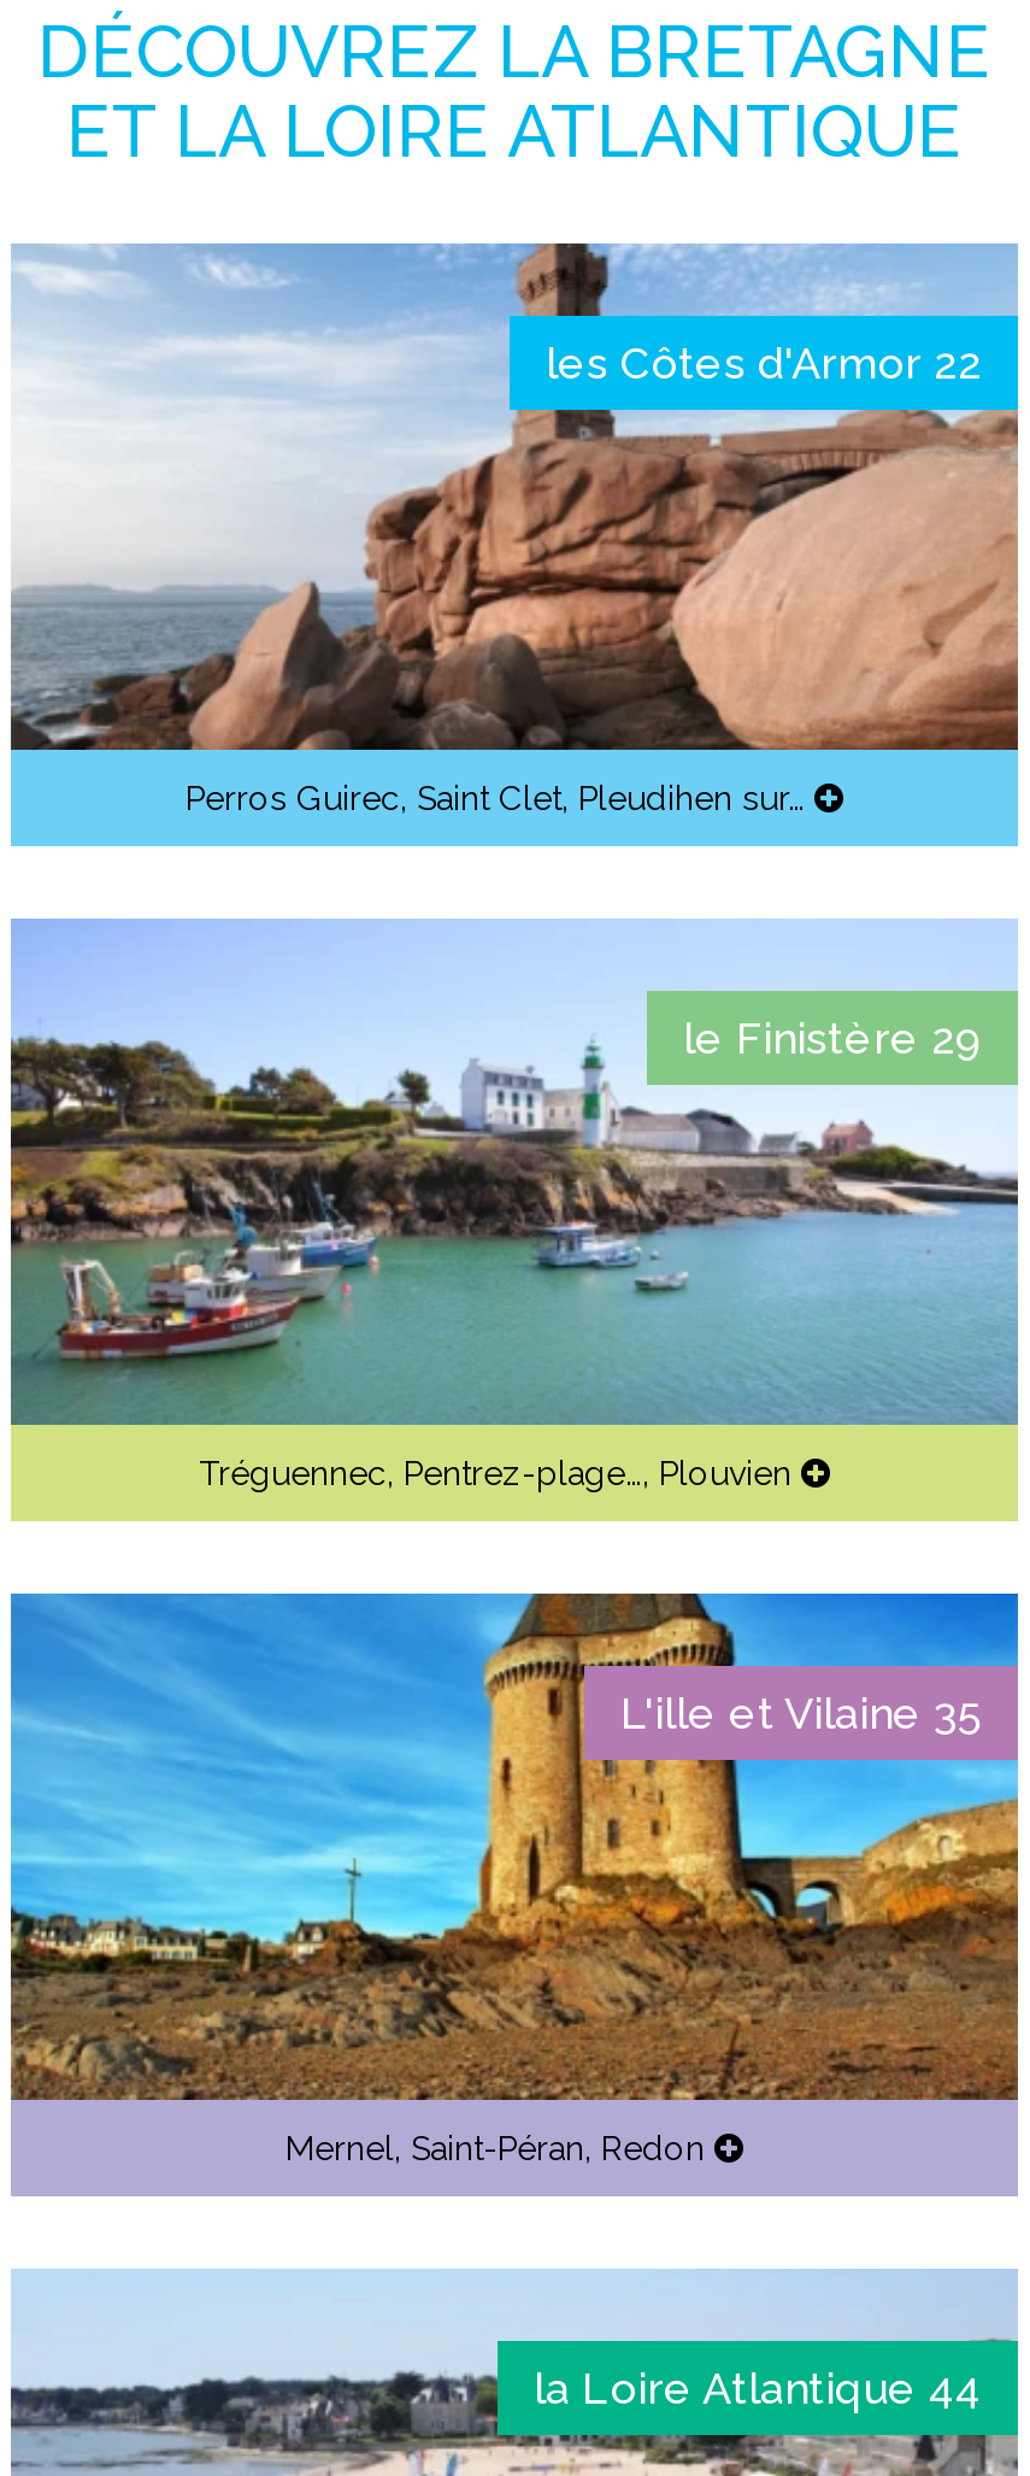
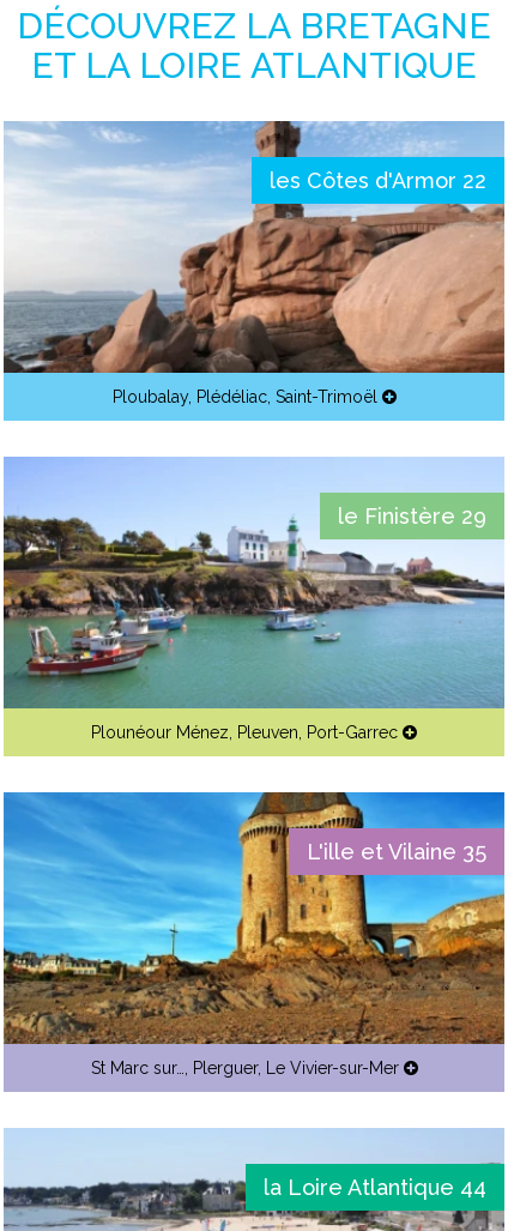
- Perros Guirec, Saint Clet, Pleudihen sur…
+ Ploubalay, Plédéliac, Saint-Trimoël

- Tréguennec, Pentrez-plage…, Plouvien
+ Plounéour Ménez, Pleuven, Port-Garrec

- Mernel, Saint-Péran, Redon
+ St Marc sur…, Plerguer, Le Vivier-sur-Mer
